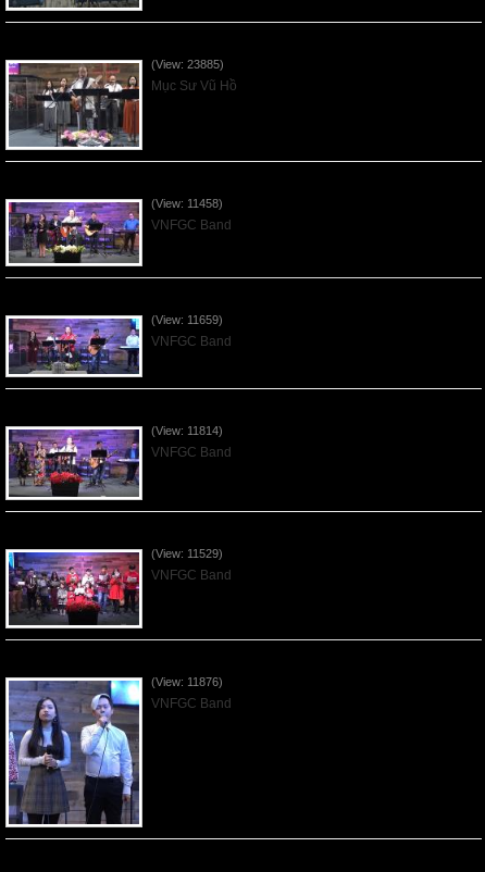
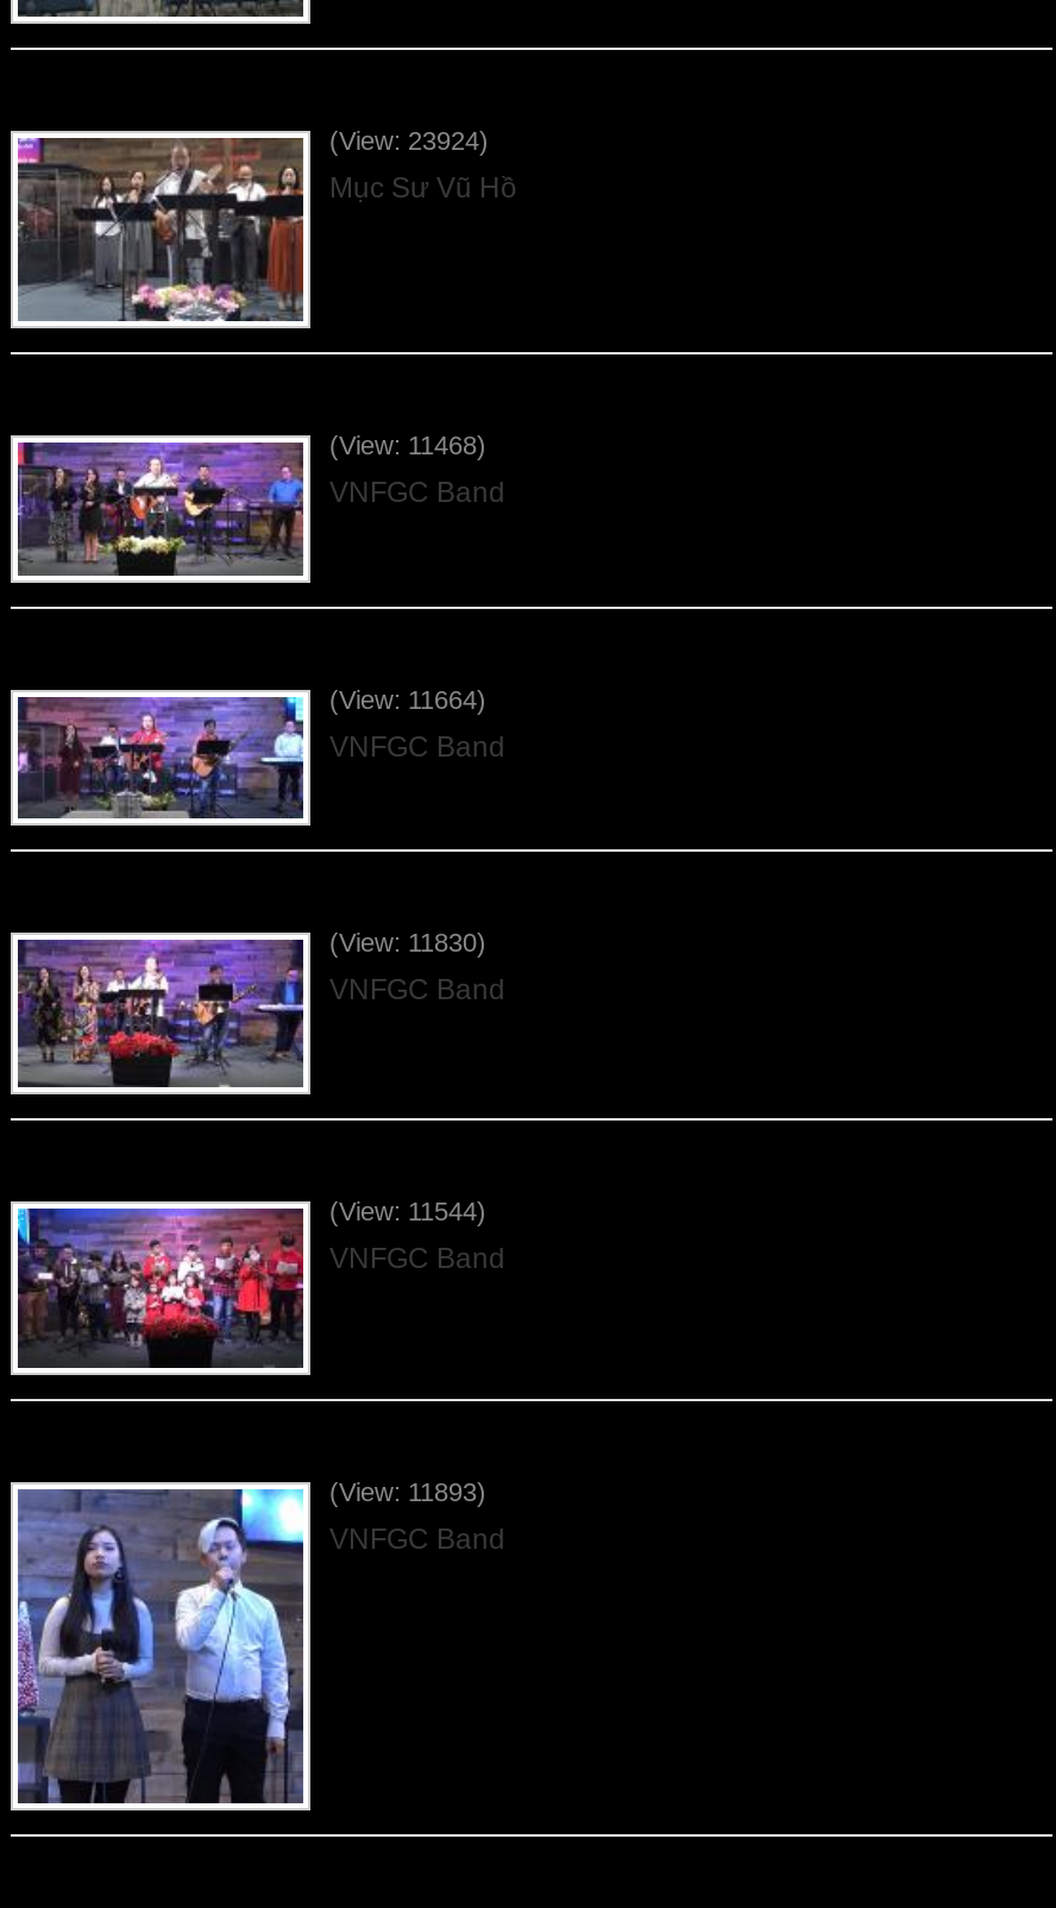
- (View: 23885)
+ (View: 23924)

- (View: 11458)
+ (View: 11468)

- (View: 11659)
+ (View: 11664)

- (View: 11814)
+ (View: 11830)

- (View: 11529)
+ (View: 11544)

- (View: 11876)
+ (View: 11893)
